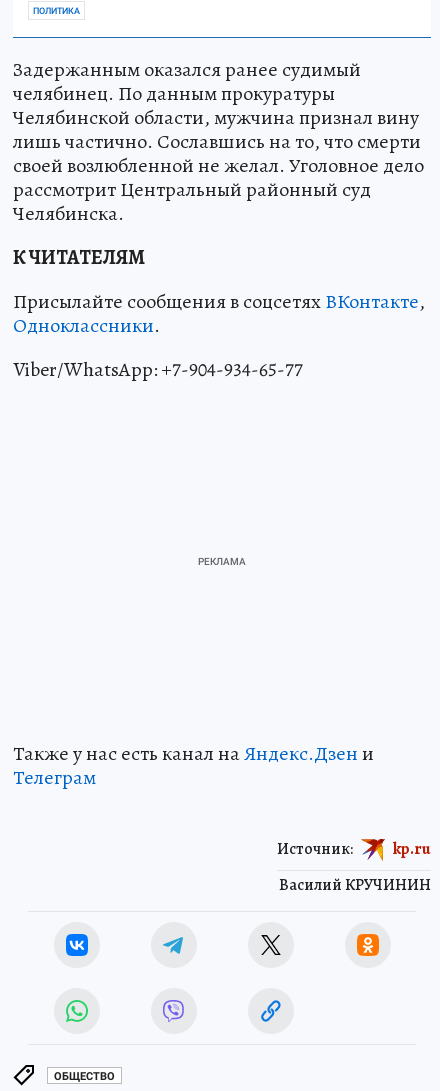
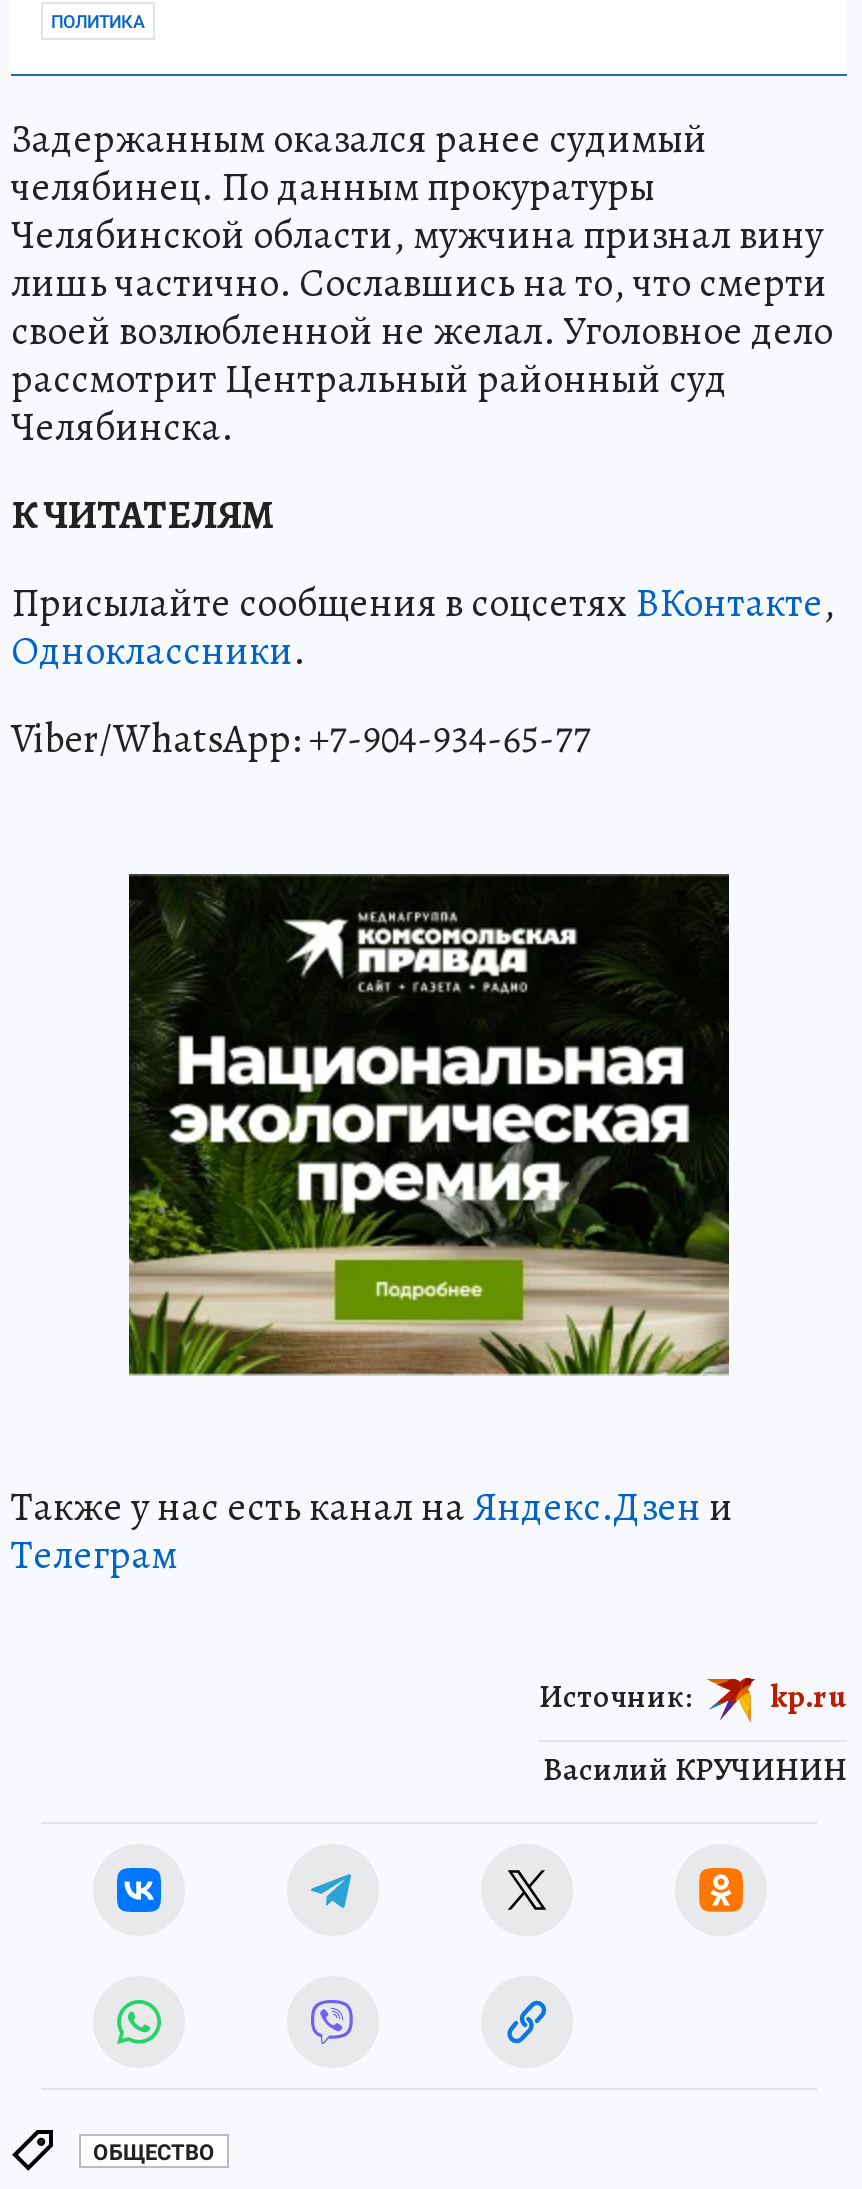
+ [image]
